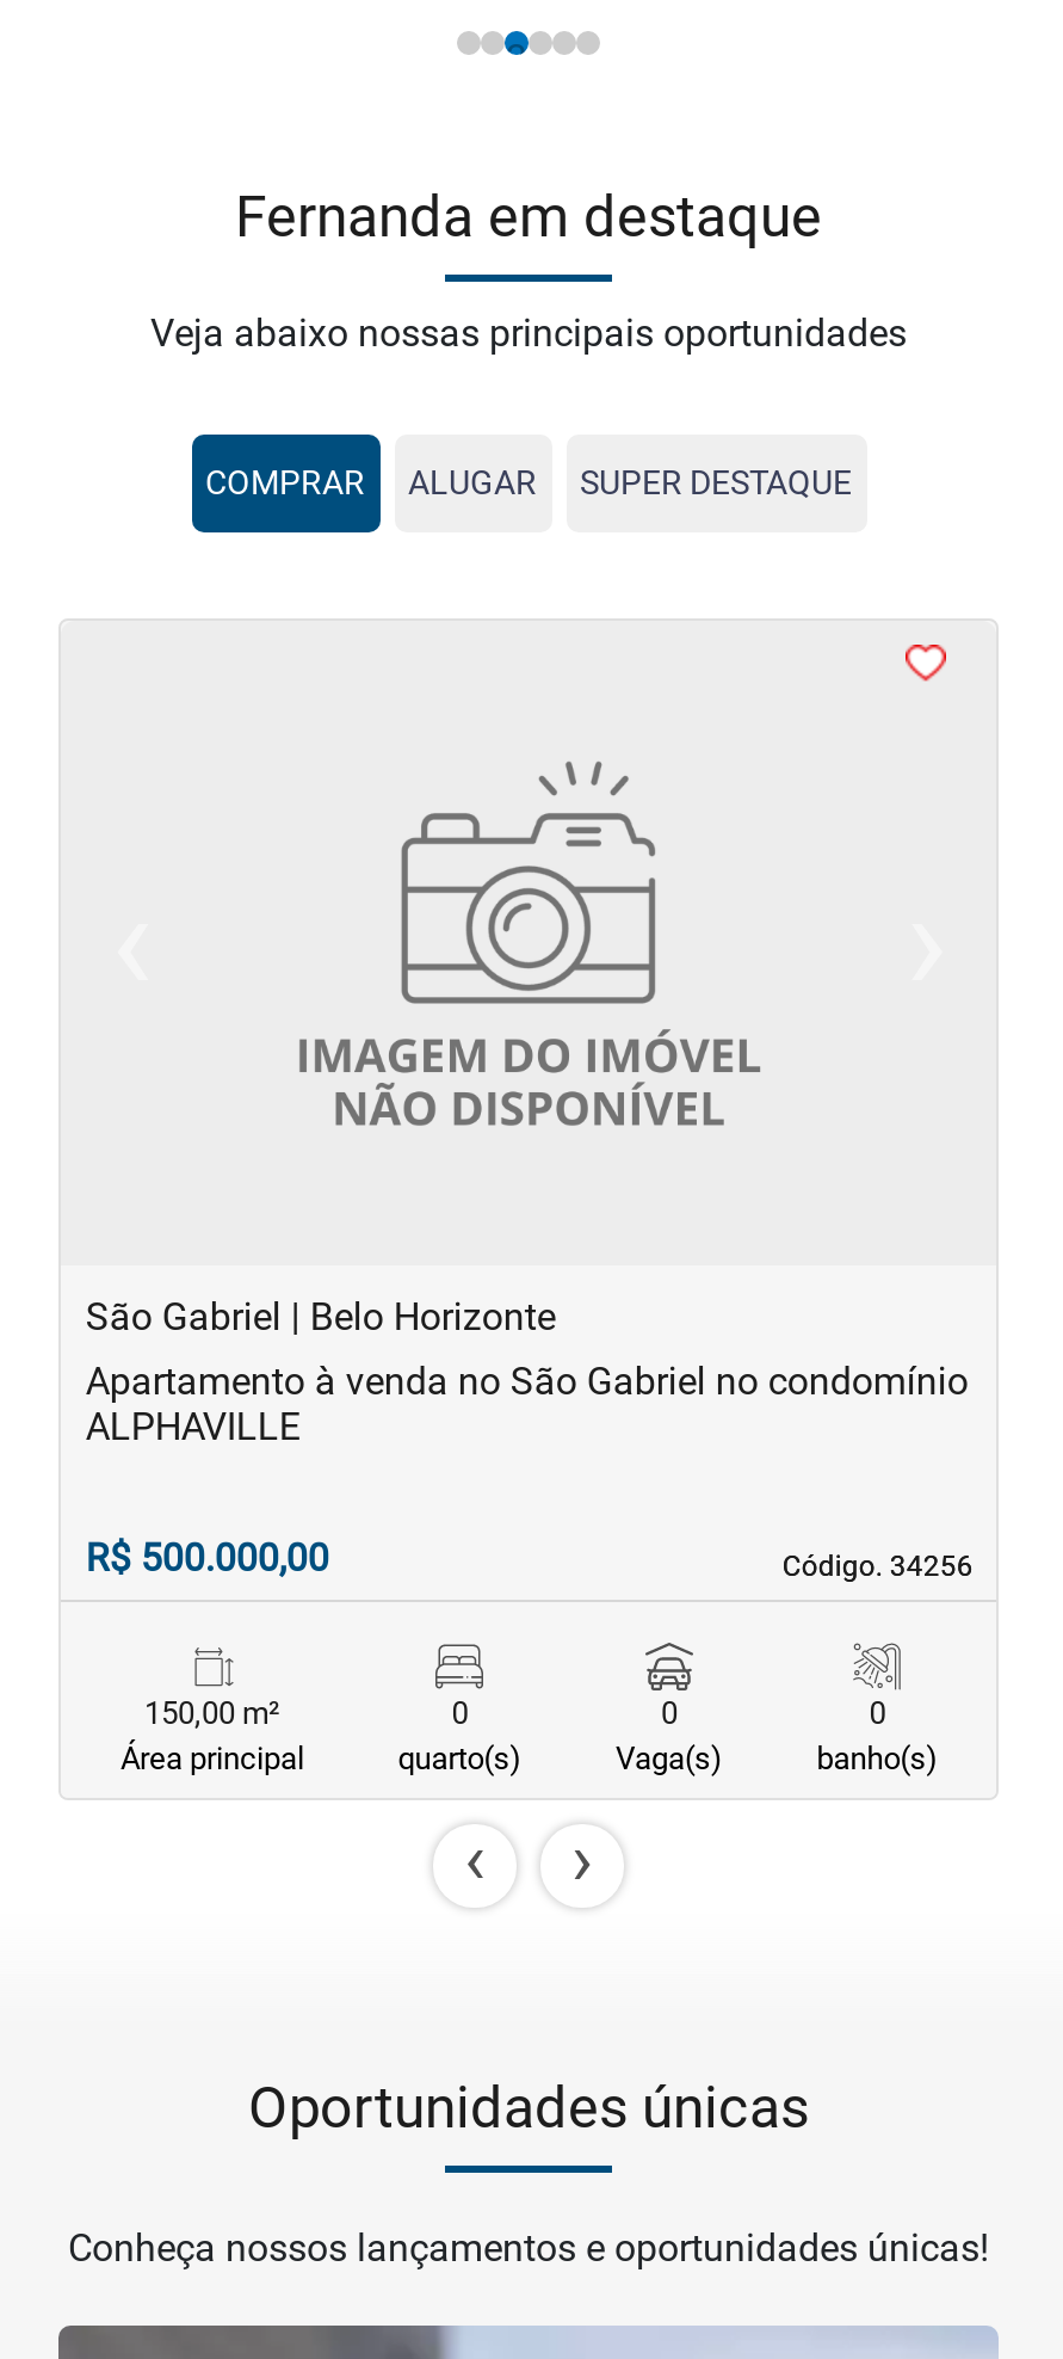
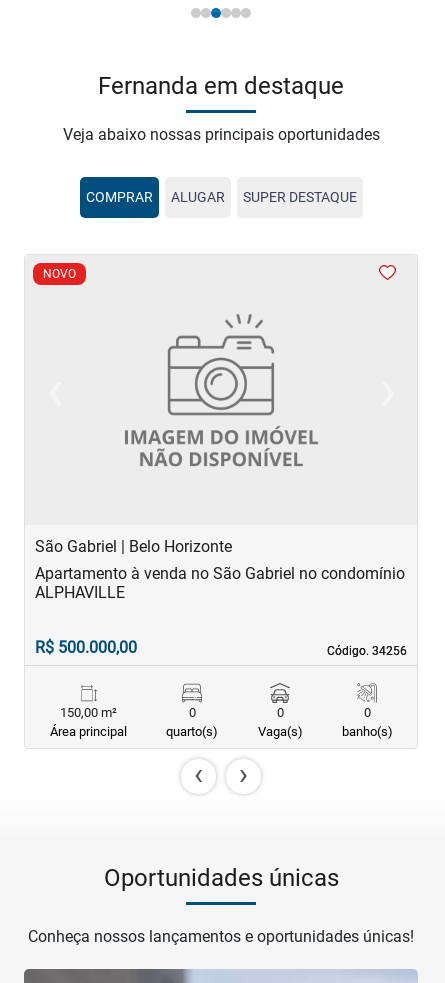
+ NOVO
